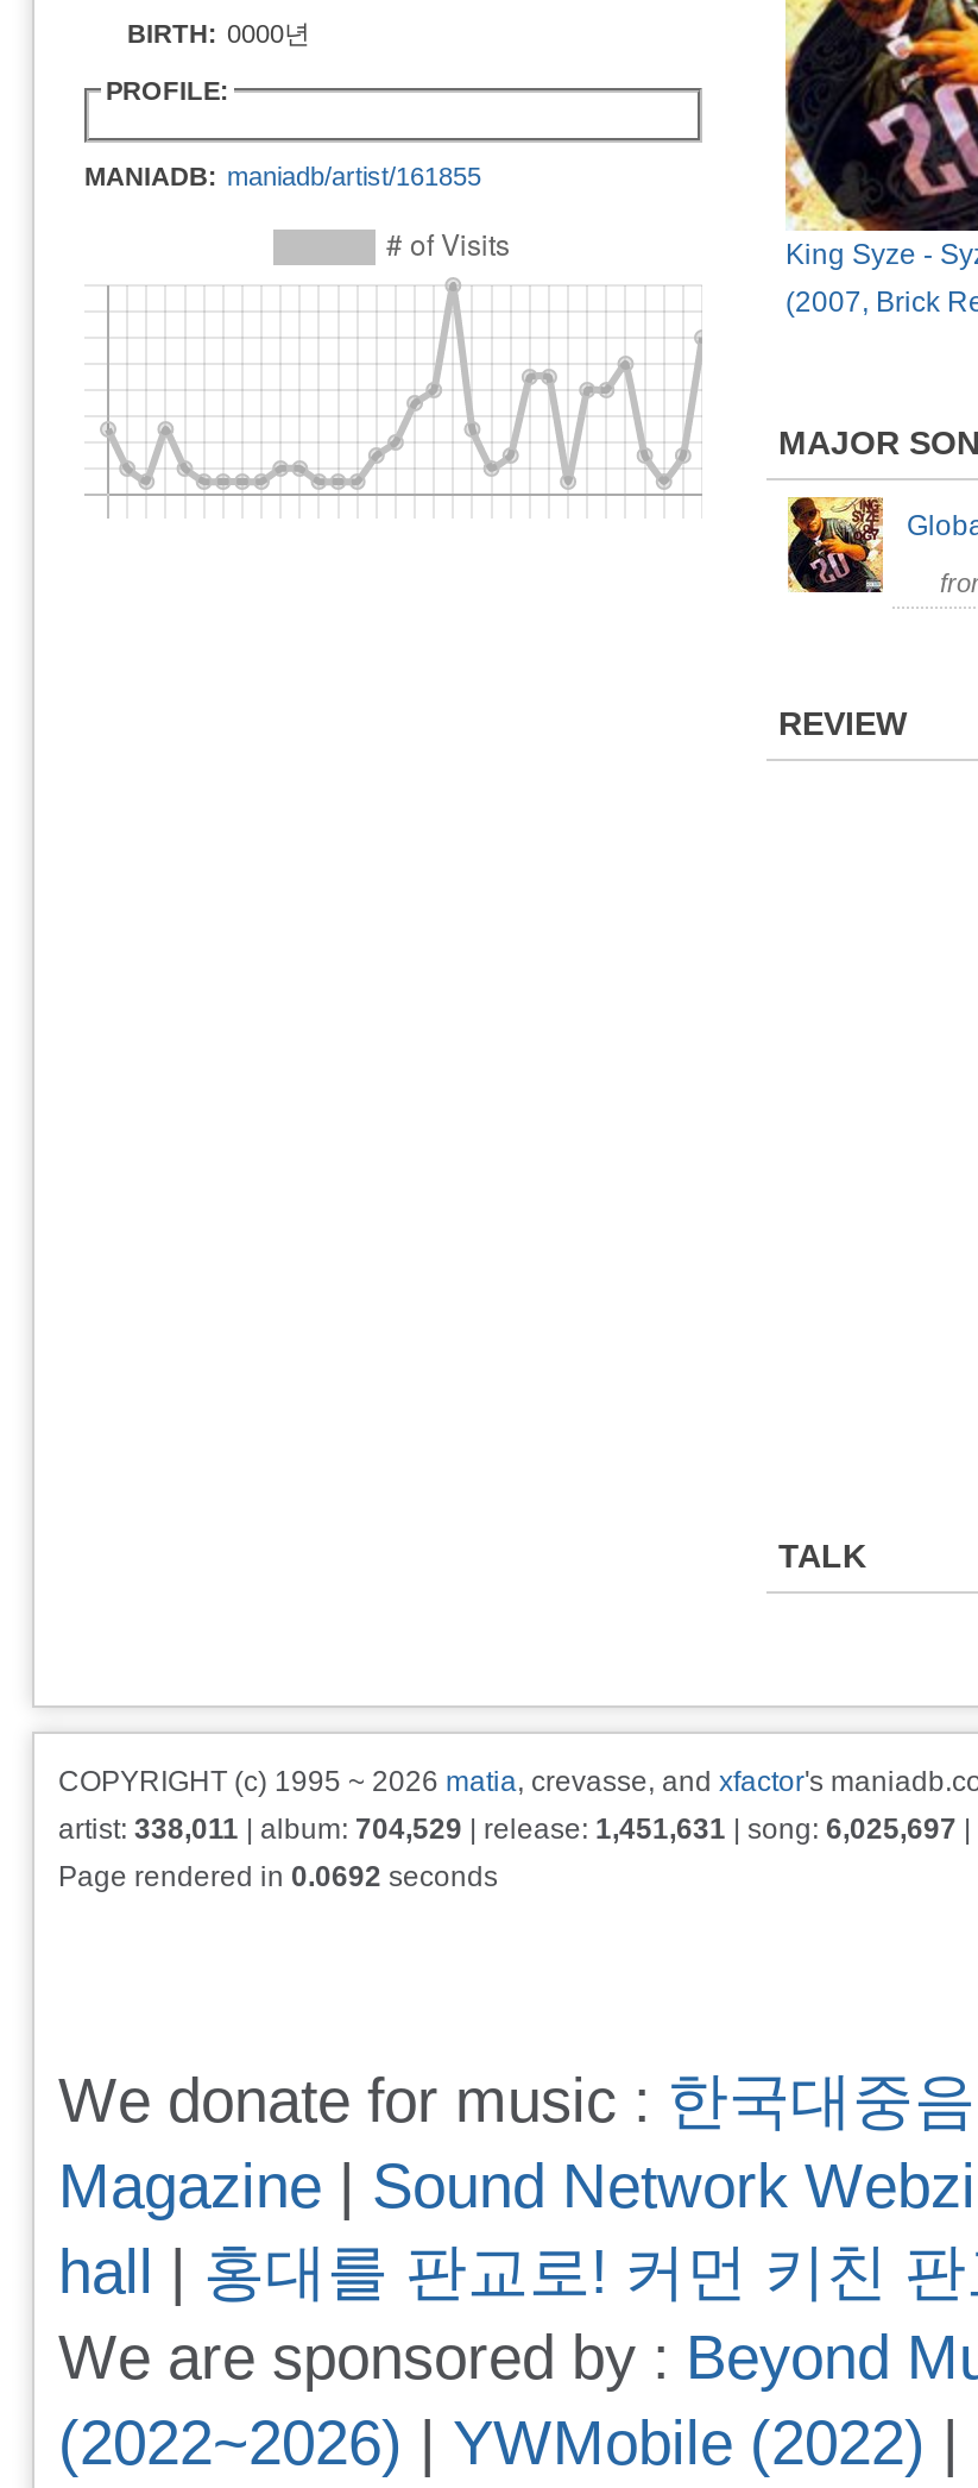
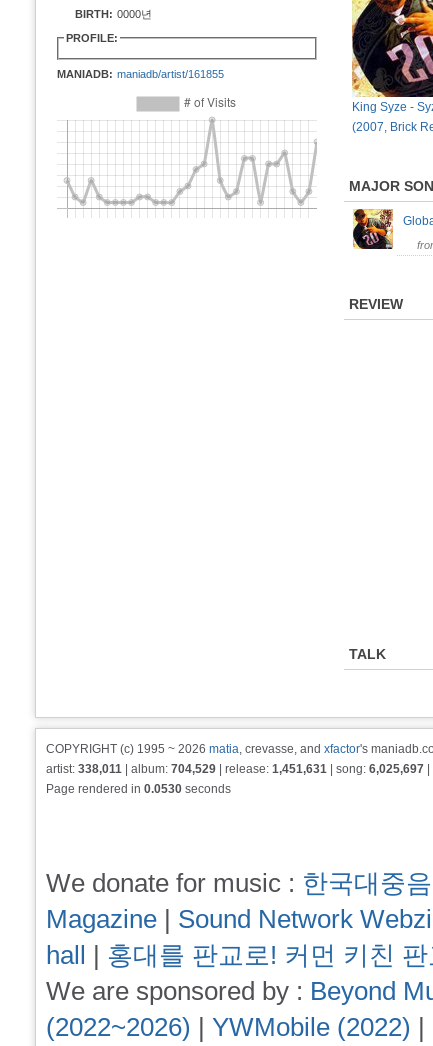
- Page rendered in 0.0692 seconds
+ Page rendered in 0.0530 seconds
